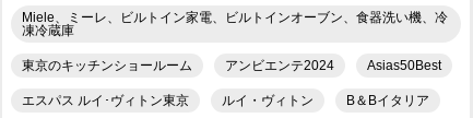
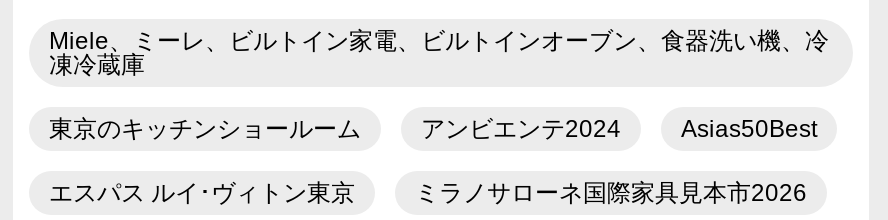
- ルイ・ヴィトン
- B＆Bイタリア
+ ミラノサローネ国際家具見本市2026
